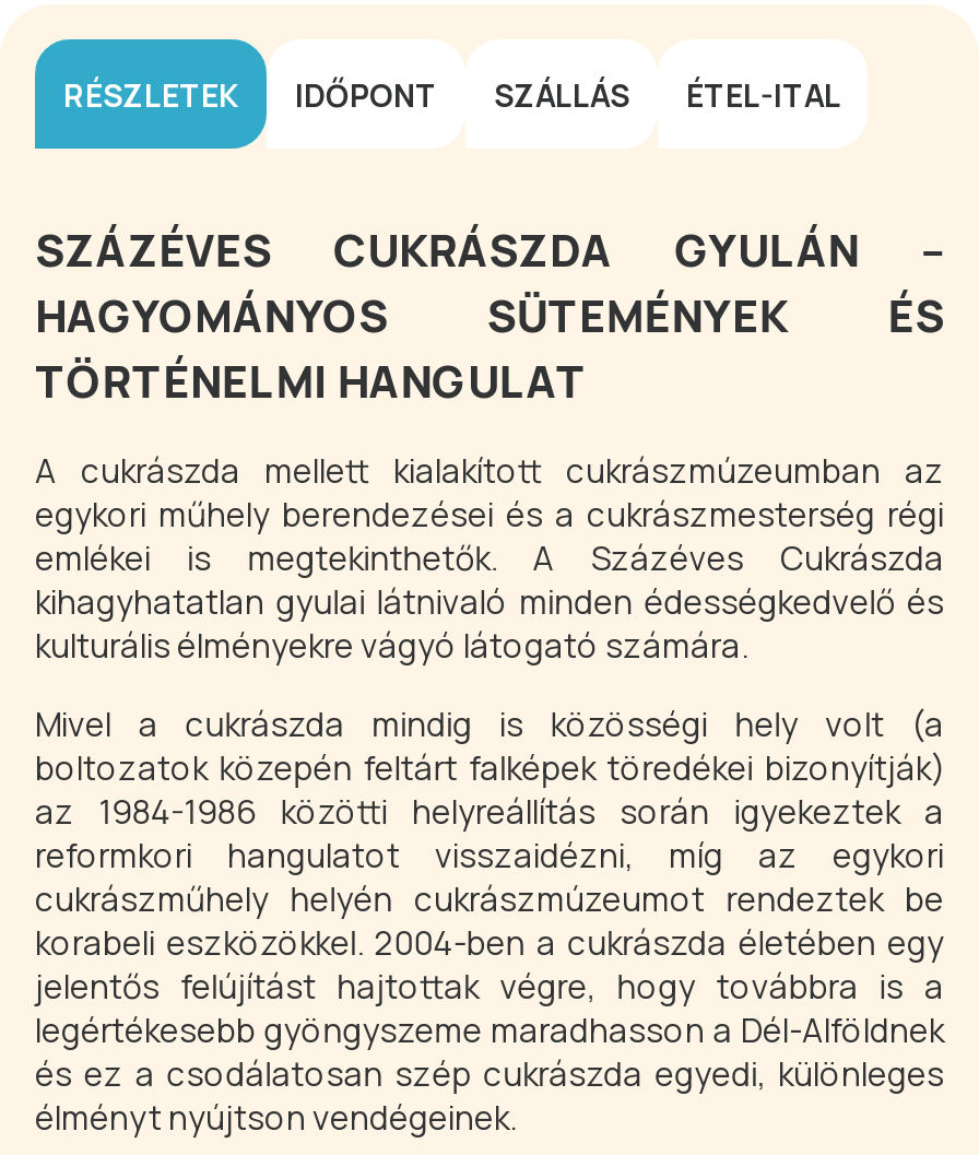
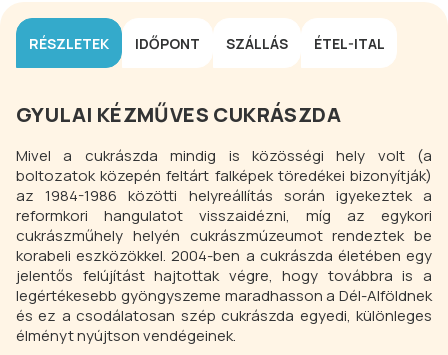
- SZÁZÉVES CUKRÁSZDA GYULÁN –
- HAGYOMÁNYOS SÜTEMÉNYEK ÉS
- TÖRTÉNELMI HANGULAT
- A cukrászda mellett kialakított cukrászmúzeumban az
- egykori műhely berendezései és a cukrászmesterség régi
- emlékei is megtekinthetők. A Százéves Cukrászda
- kihagyhatatlan gyulai látnivaló minden édességkedvelő és
- kulturális élményekre vágyó látogató számára.
+ GYULAI KÉZMŰVES CUKRÁSZDA
